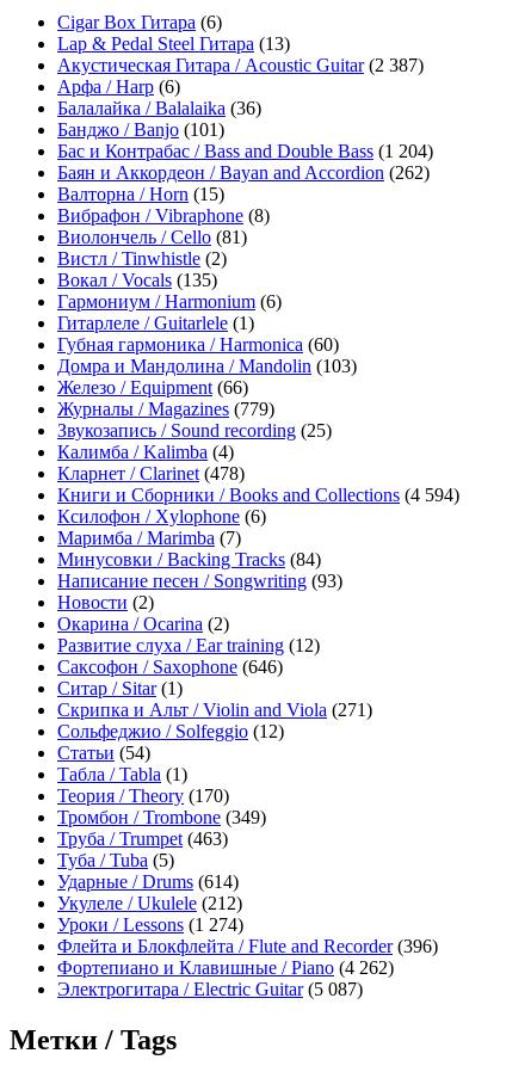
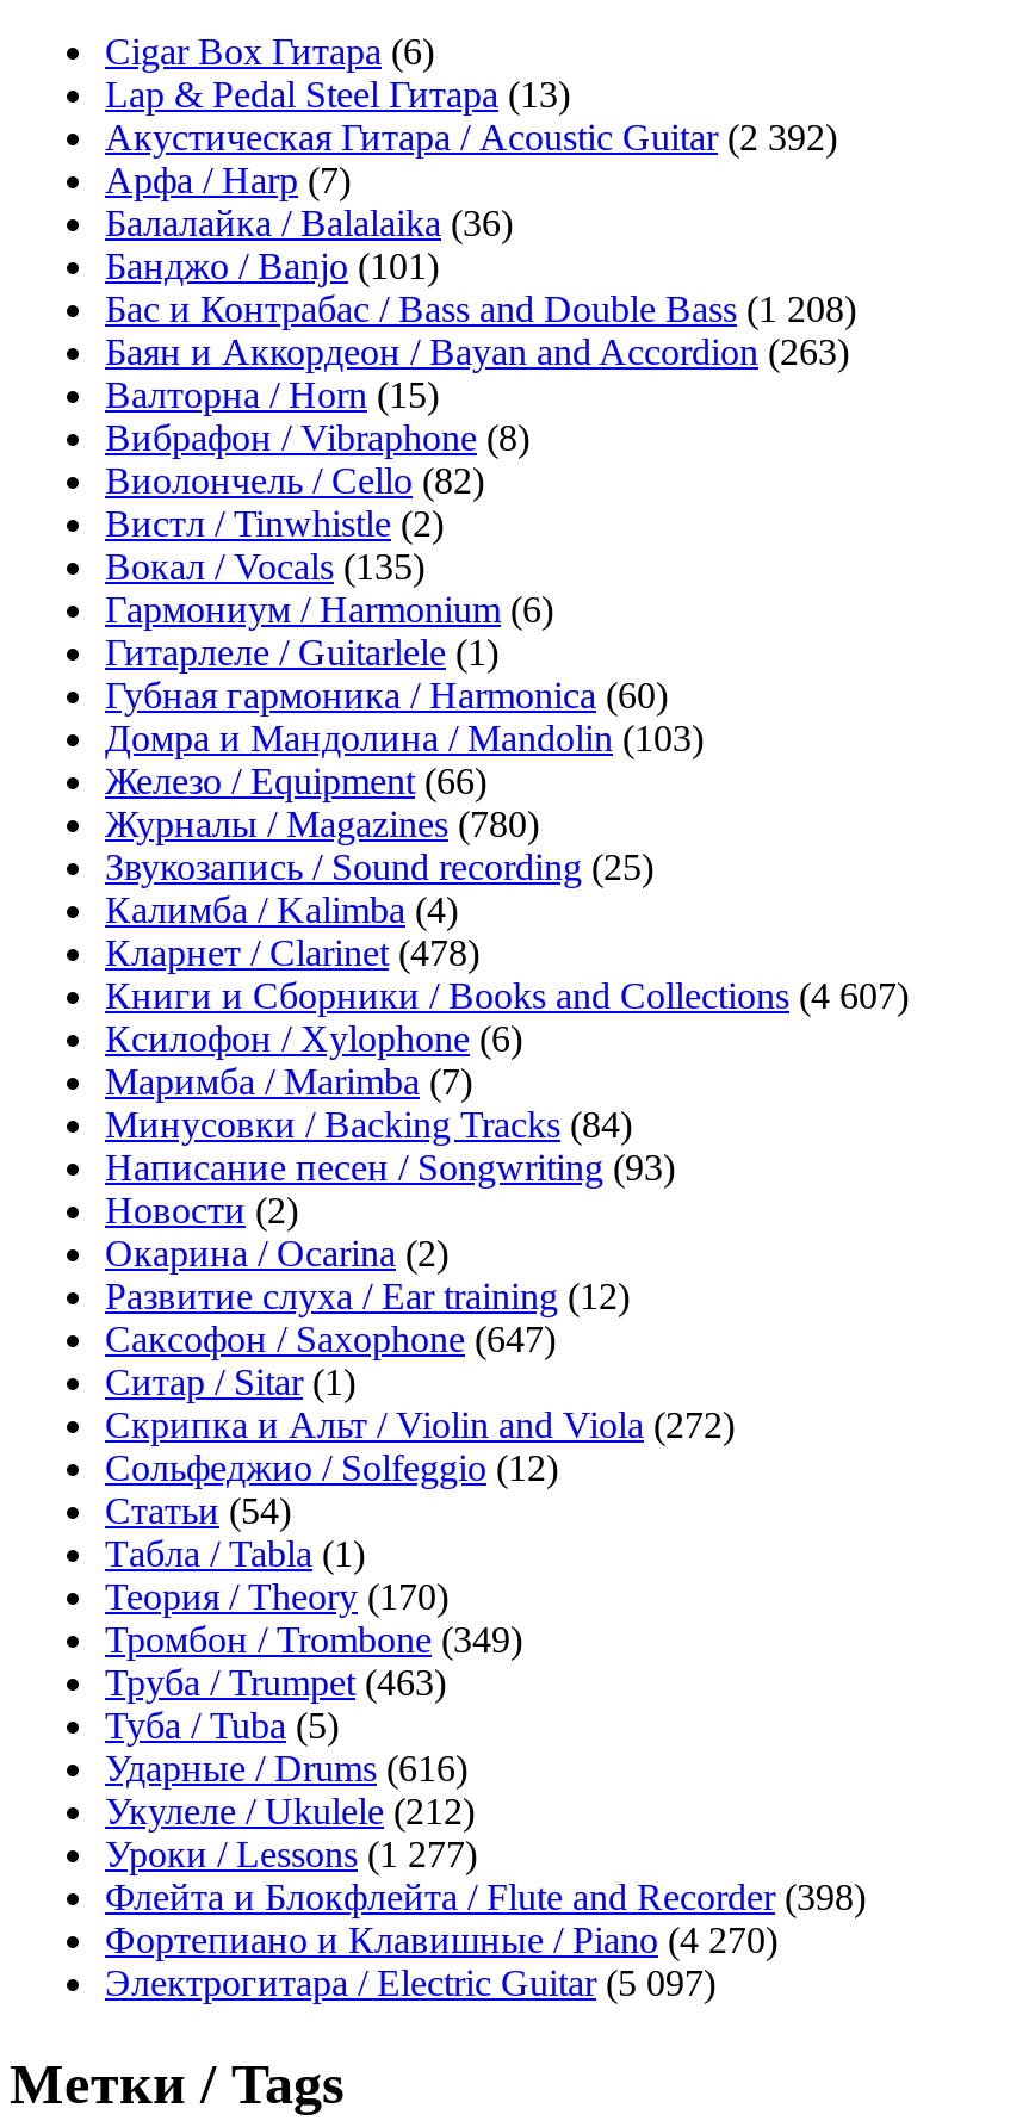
- Акустическая Гитара / Acoustic Guitar (2 387)
+ Акустическая Гитара / Acoustic Guitar (2 392)

- Арфа / Harp (6)
+ Арфа / Harp (7)

- Бас и Контрабас / Bass and Double Bass (1 204)
+ Бас и Контрабас / Bass and Double Bass (1 208)

- Баян и Аккордеон / Bayan and Accordion (262)
+ Баян и Аккордеон / Bayan and Accordion (263)

- Виолончель / Cello (81)
+ Виолончель / Cello (82)

- Журналы / Magazines (779)
+ Журналы / Magazines (780)

- Книги и Сборники / Books and Collections (4 594)
+ Книги и Сборники / Books and Collections (4 607)

- Саксофон / Saxophone (646)
+ Саксофон / Saxophone (647)

- Скрипка и Альт / Violin and Viola (271)
+ Скрипка и Альт / Violin and Viola (272)

- Ударные / Drums (614)
+ Ударные / Drums (616)

- Уроки / Lessons (1 274)
+ Уроки / Lessons (1 277)

- Флейта и Блокфлейта / Flute and Recorder (396)
+ Флейта и Блокфлейта / Flute and Recorder (398)

- Фортепиано и Клавишные / Piano (4 262)
+ Фортепиано и Клавишные / Piano (4 270)

- Электрогитара / Electric Guitar (5 087)
+ Электрогитара / Electric Guitar (5 097)
